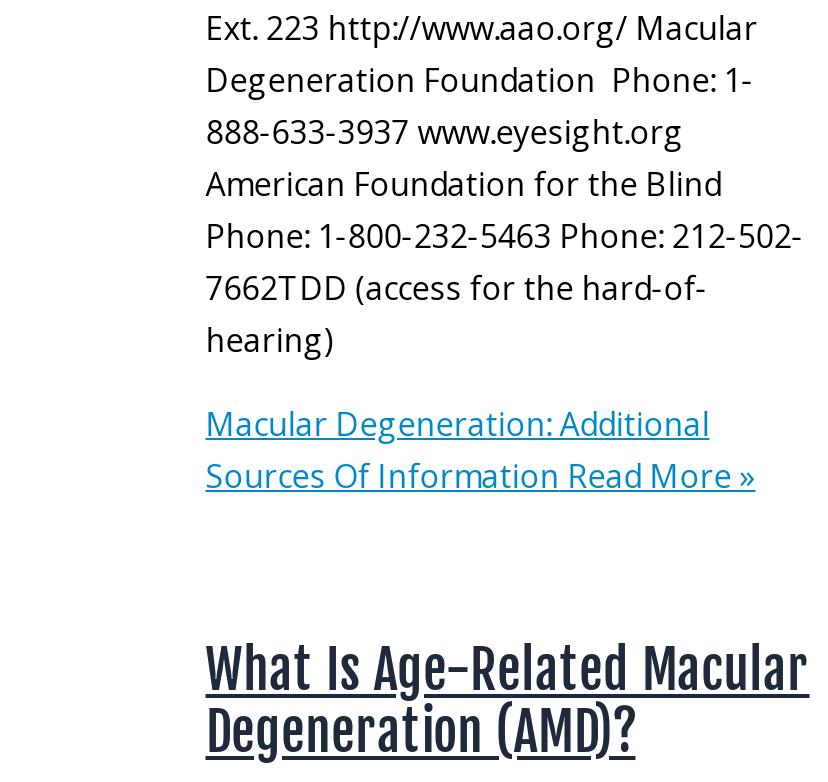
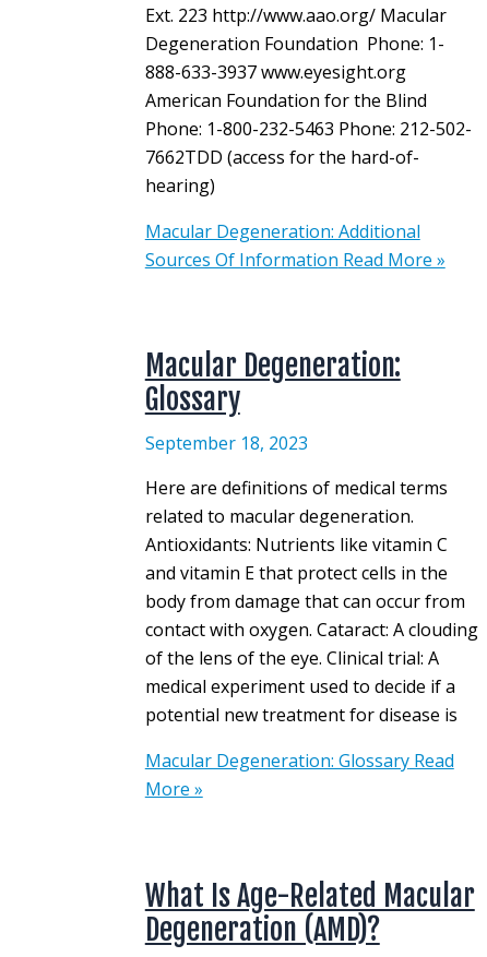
+ Macular Degeneration:
+ Glossary
+ September 18, 2023
+ Here are definitions of medical terms
+ related to macular degeneration.
+ Antioxidants: Nutrients like vitamin C
+ and vitamin E that protect cells in the
+ body from damage that can occur from
+ contact with oxygen. Cataract: A clouding
+ of the lens of the eye. Clinical trial: A
+ medical experiment used to decide if a
+ potential new treatment for disease is
+ Macular Degeneration: Glossary Read
+ More »
